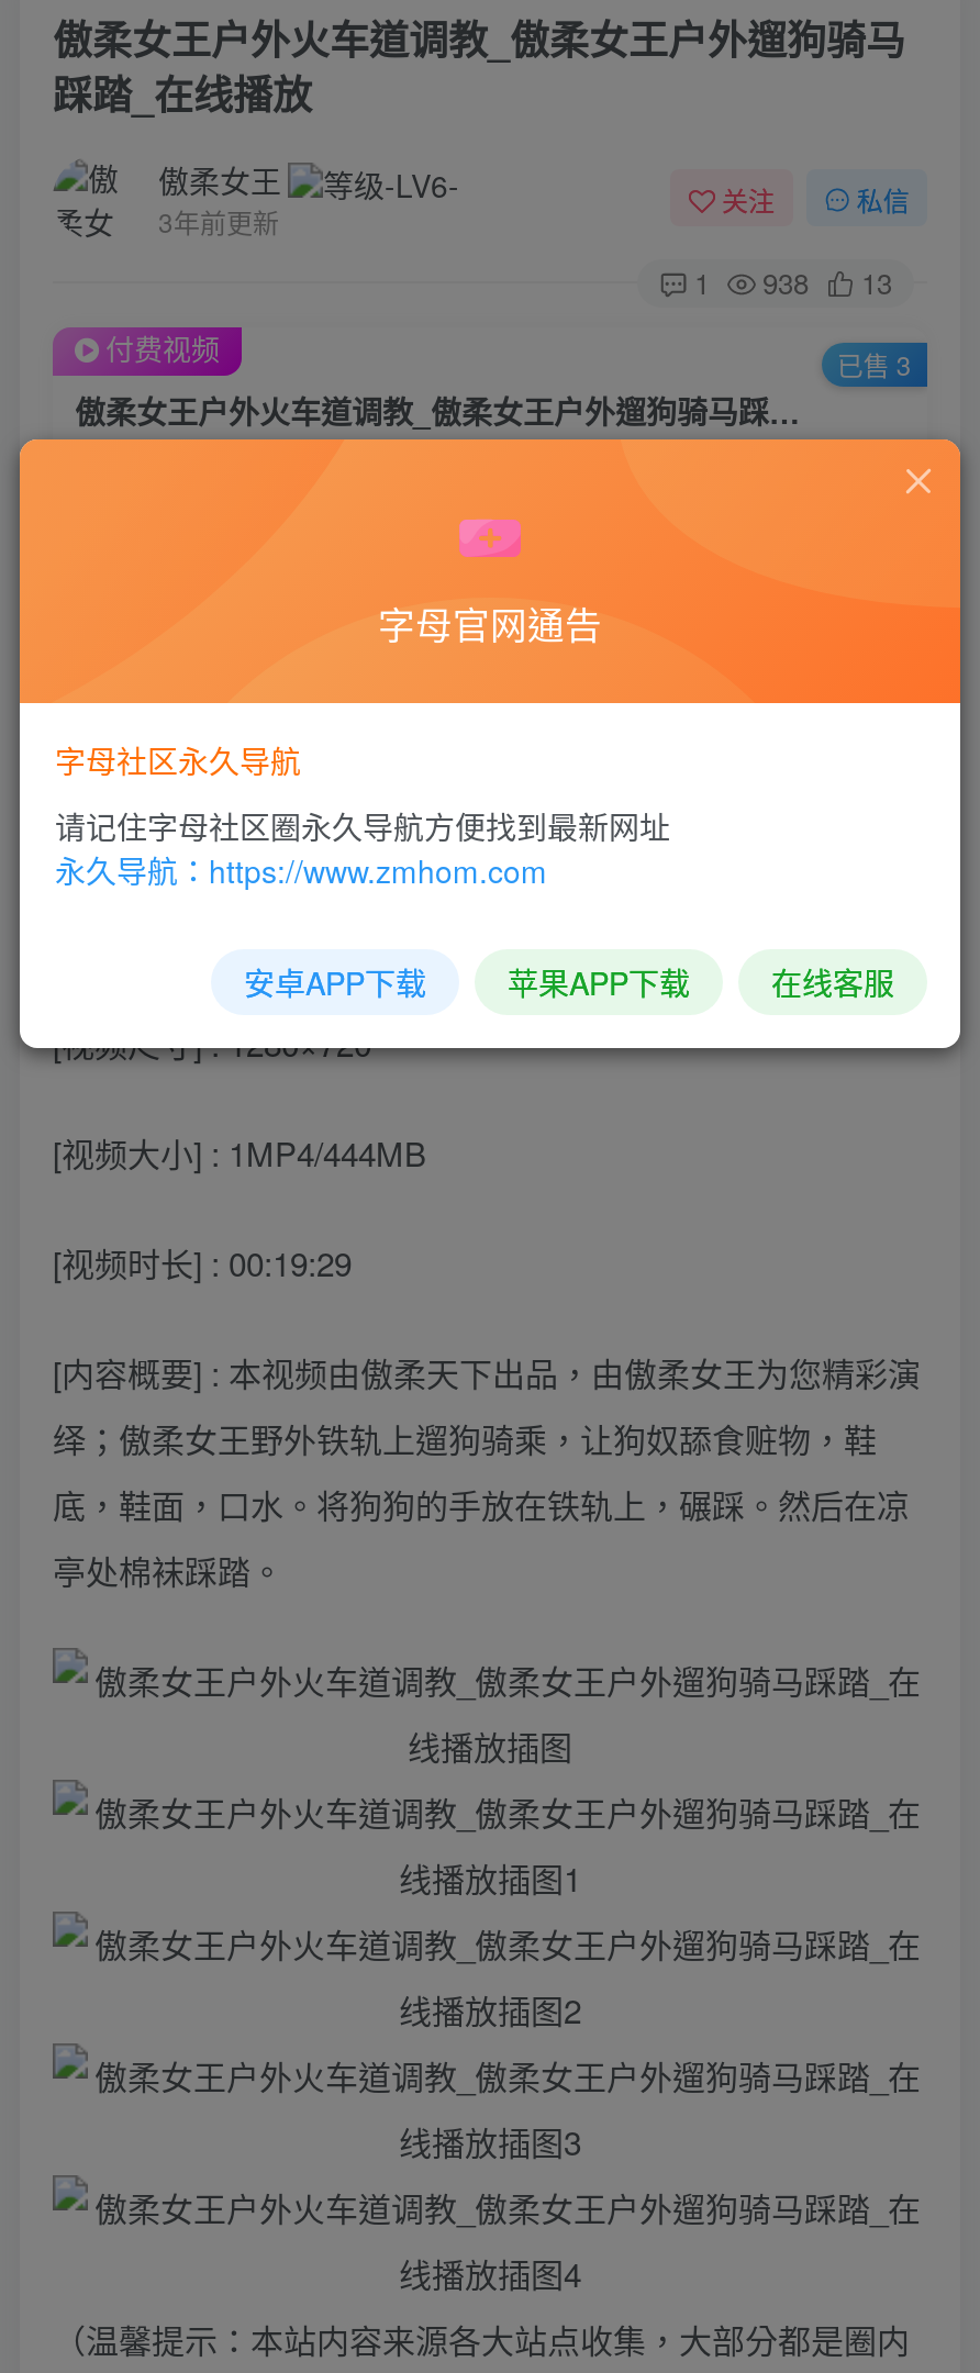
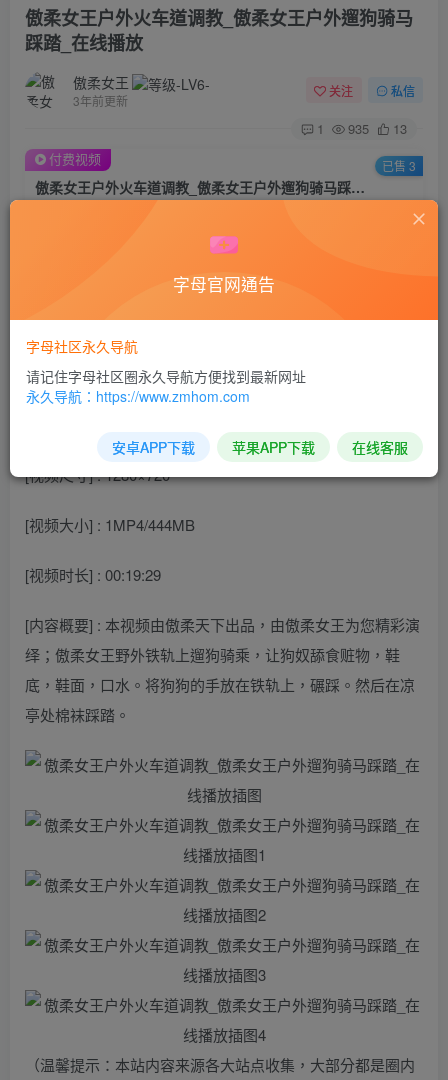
- 1 938 13
+ 1 935 13
